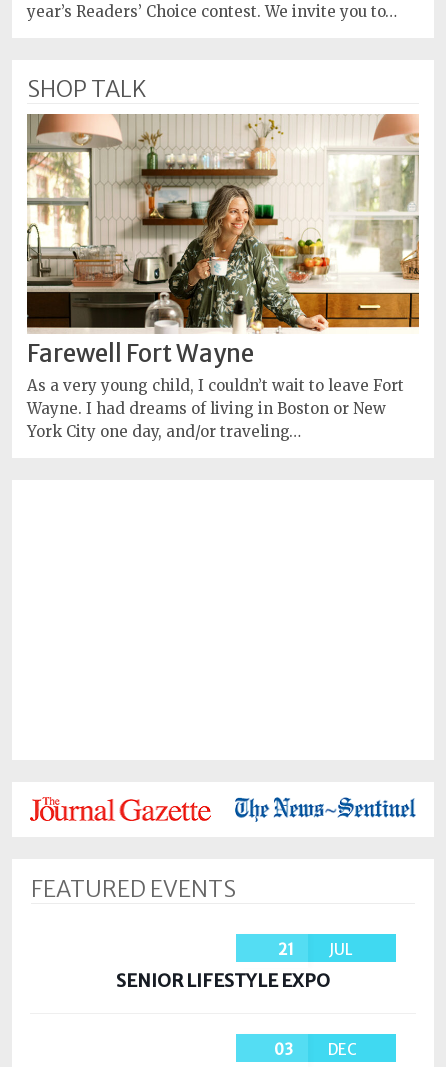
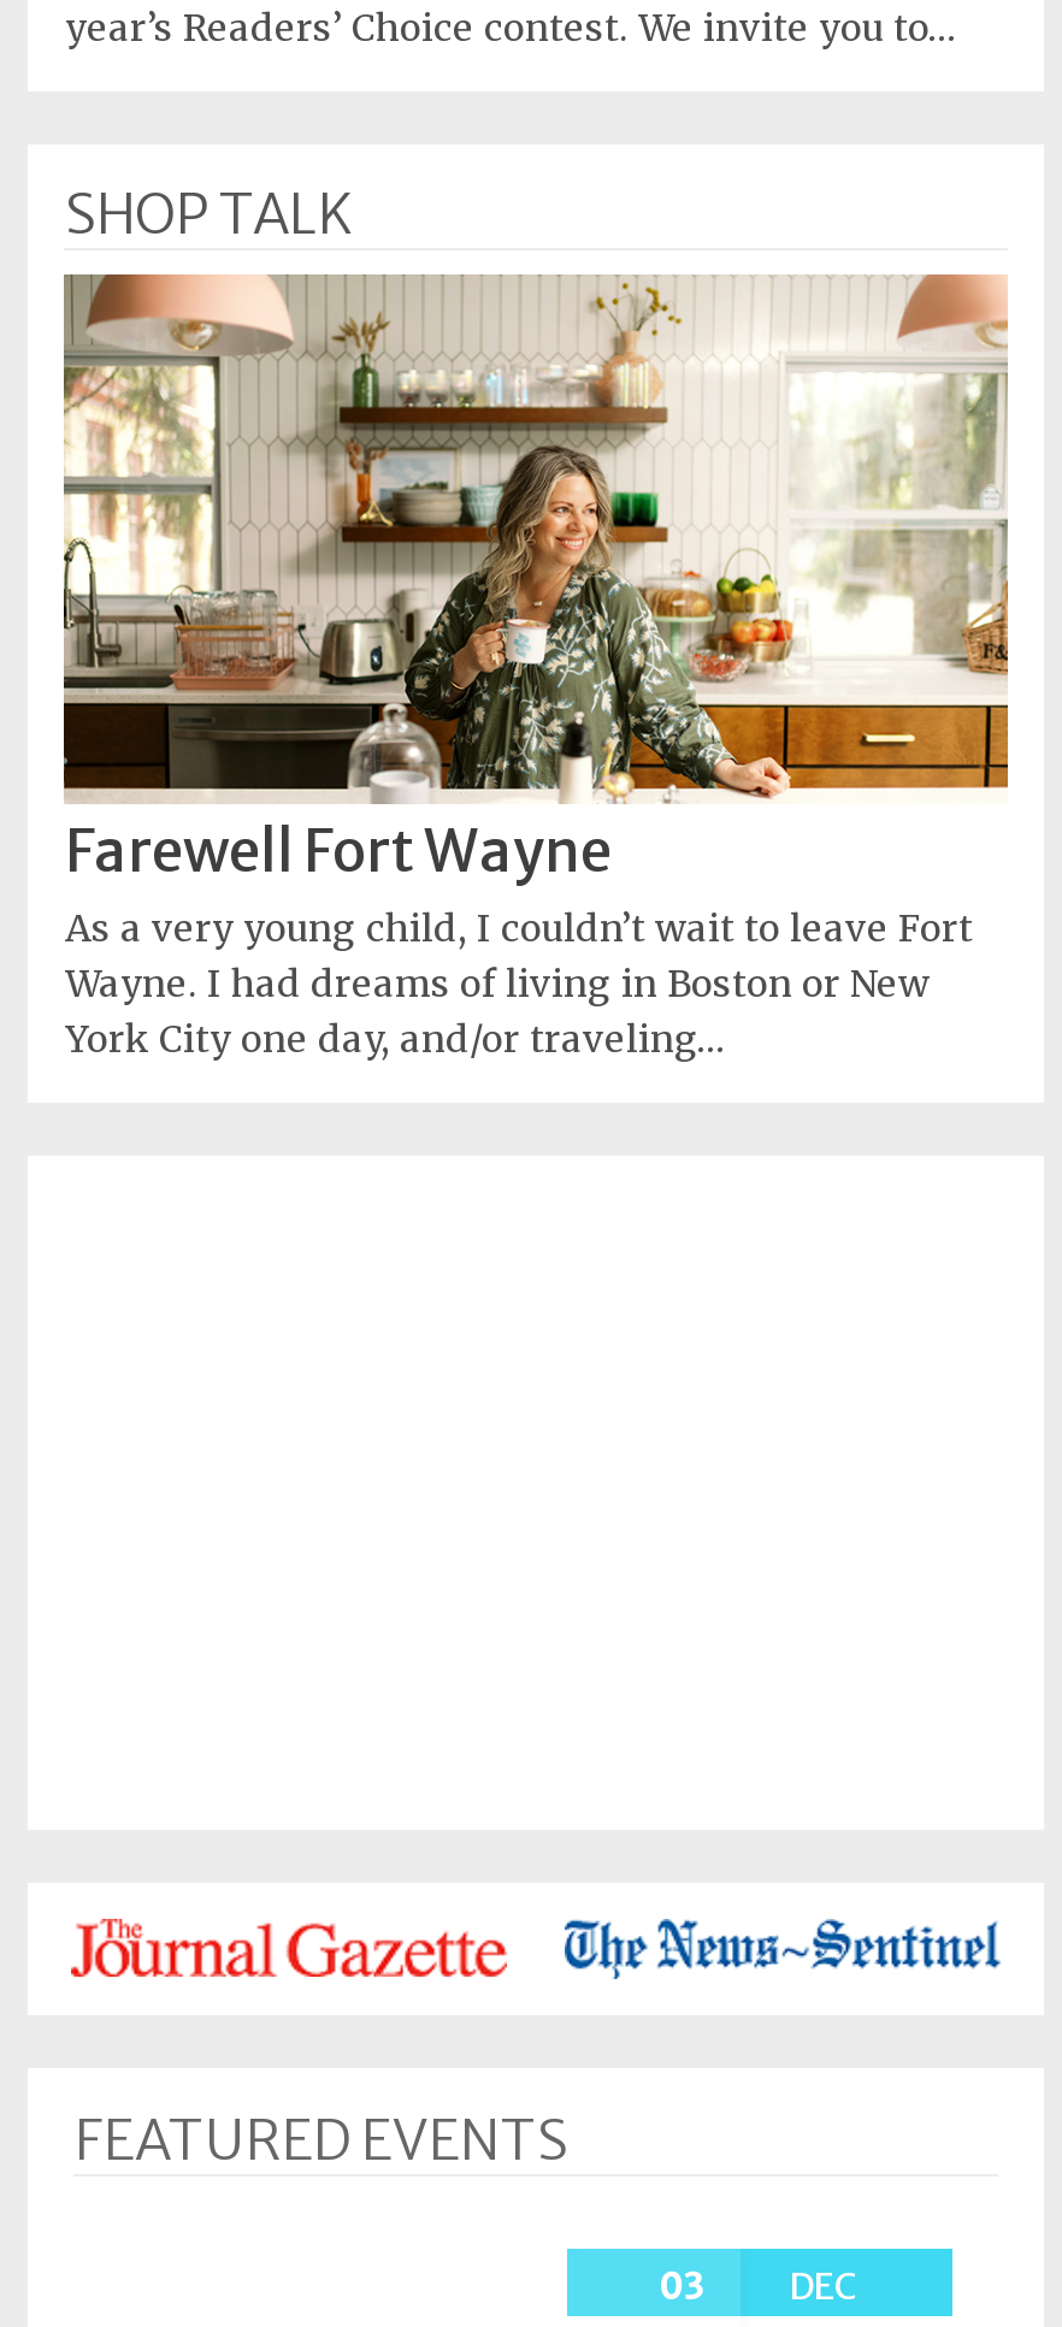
- 21
- JUL
- SENIOR LIFESTYLE EXPO
